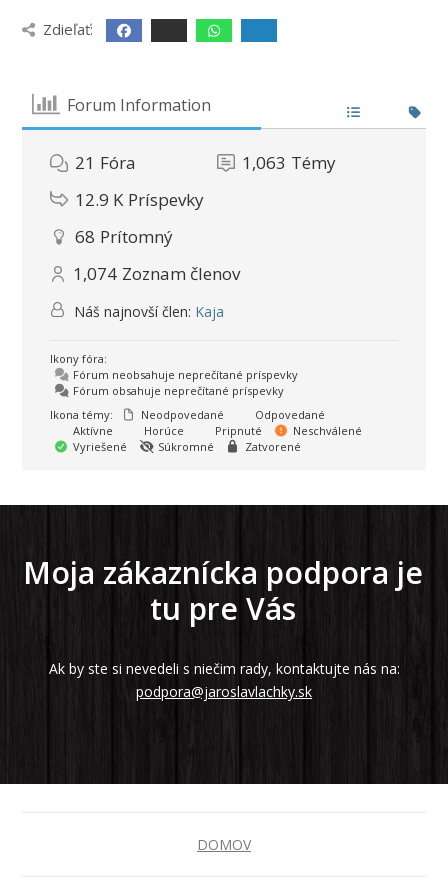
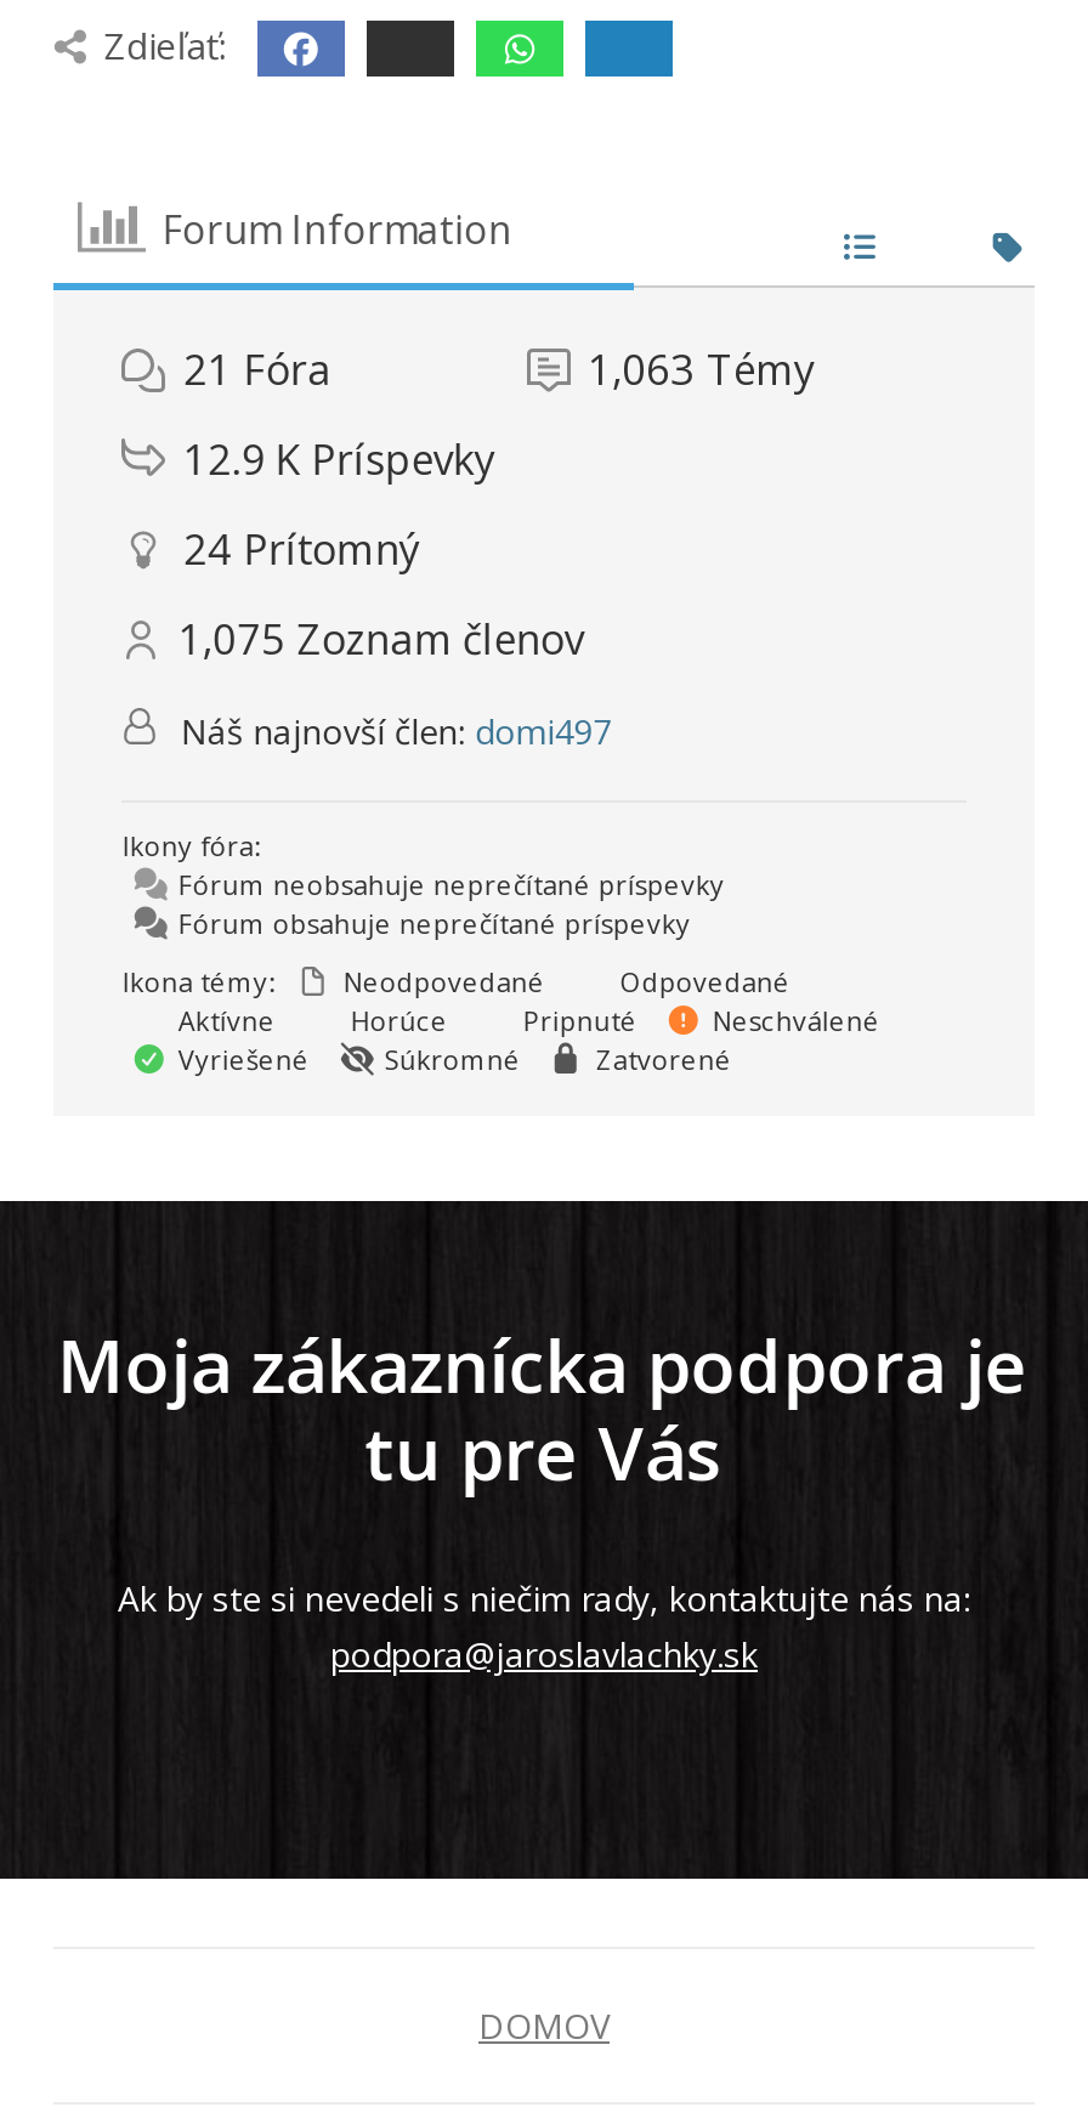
- 68 Prítomný
+ 24 Prítomný

- 1,074 Zoznam členov
+ 1,075 Zoznam členov

- Náš najnovší člen: Kaja
+ Náš najnovší člen: domi497
